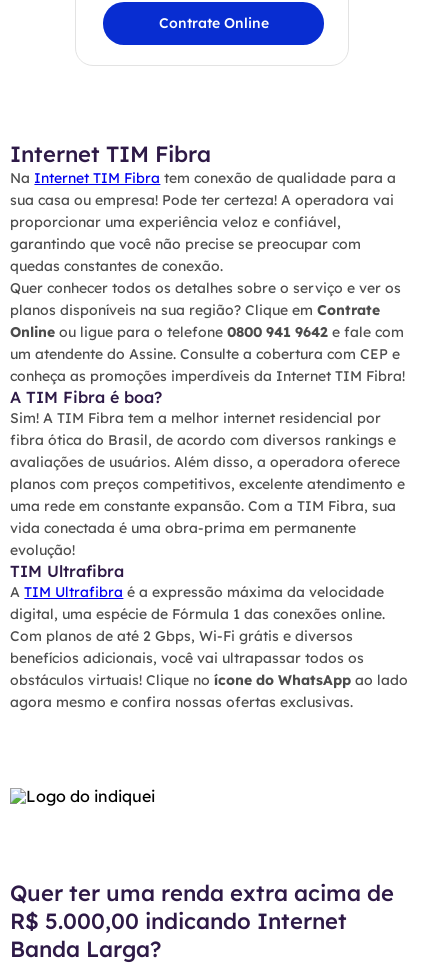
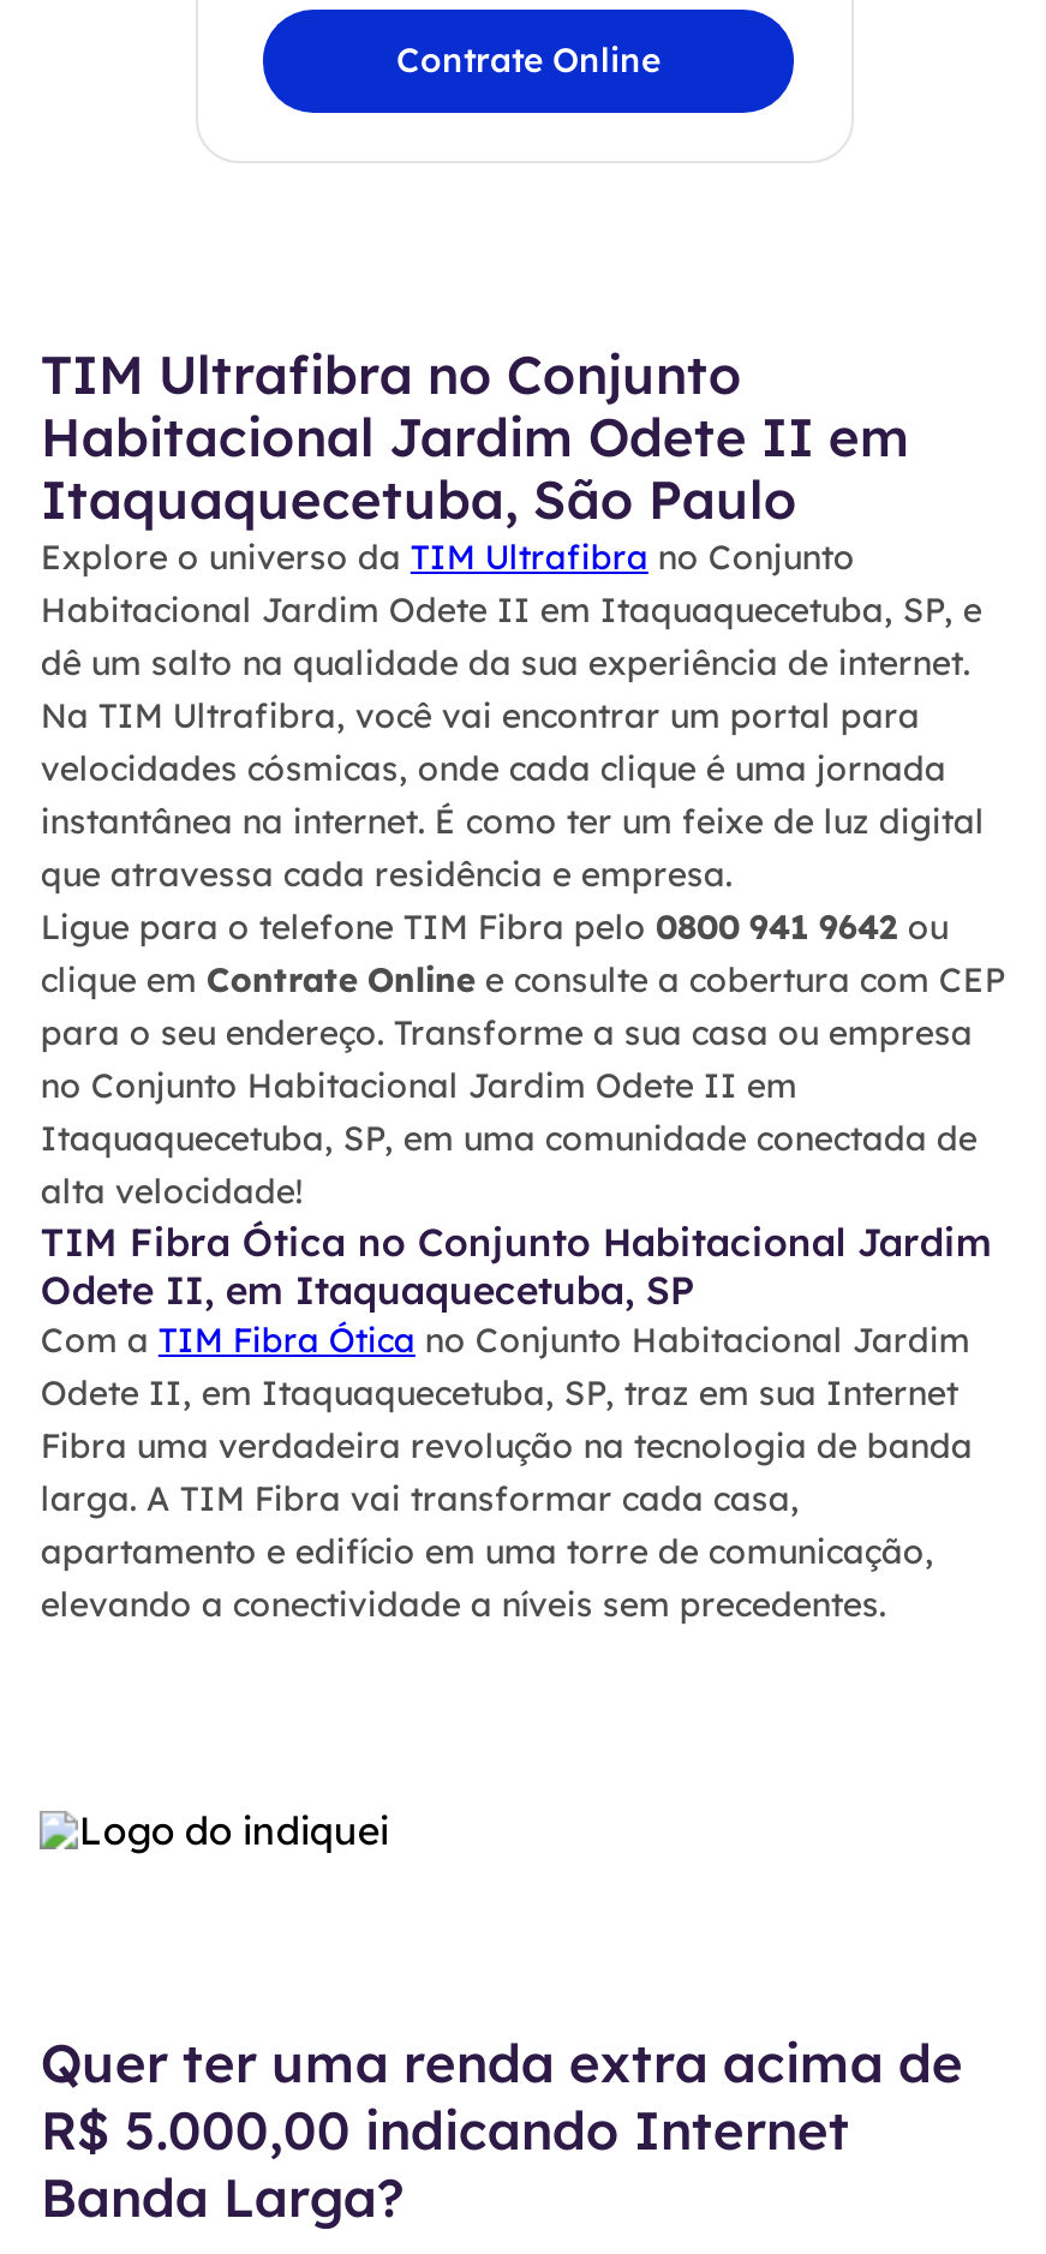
- Internet TIM Fibra
- Na Internet TIM Fibra tem conexão de qualidade para a
- sua casa ou empresa! Pode ter certeza! A operadora vai
- proporcionar uma experiência veloz e confiável,
- garantindo que você não precise se preocupar com
- quedas constantes de conexão.
- Quer conhecer todos os detalhes sobre o serviço e ver os
- planos disponíveis na sua região? Clique em Contrate
- Online ou ligue para o telefone 0800 941 9642 e fale com
- um atendente do Assine. Consulte a cobertura com CEP e
- conheça as promoções imperdíveis da Internet TIM Fibra!
- A TIM Fibra é boa?
- Sim! A TIM Fibra tem a melhor internet residencial por
- fibra ótica do Brasil, de acordo com diversos rankings e
- avaliações de usuários. Além disso, a operadora oferece
- planos com preços competitivos, excelente atendimento e
- uma rede em constante expansão. Com a TIM Fibra, sua
- vida conectada é uma obra-prima em permanente
- evolução!
- TIM Ultrafibra
- A TIM Ultrafibra é a expressão máxima da velocidade
- digital, uma espécie de Fórmula 1 das conexões online.
- Com planos de até 2 Gbps, Wi-Fi grátis e diversos
- benefícios adicionais, você vai ultrapassar todos os
- obstáculos virtuais! Clique no ícone do WhatsApp ao lado
- agora mesmo e confira nossas ofertas exclusivas.
+ TIM Ultrafibra no Conjunto
+ Habitacional Jardim Odete II em
+ Itaquaquecetuba, São Paulo
+ Explore o universo da TIM Ultrafibra no Conjunto
+ Habitacional Jardim Odete II em Itaquaquecetuba, SP, e
+ dê um salto na qualidade da sua experiência de internet.
+ Na TIM Ultrafibra, você vai encontrar um portal para
+ velocidades cósmicas, onde cada clique é uma jornada
+ instantânea na internet. É como ter um feixe de luz digital
+ que atravessa cada residência e empresa.
+ Ligue para o telefone TIM Fibra pelo 0800 941 9642 ou
+ clique em Contrate Online e consulte a cobertura com CEP
+ para o seu endereço. Transforme a sua casa ou empresa
+ no Conjunto Habitacional Jardim Odete II em
+ Itaquaquecetuba, SP, em uma comunidade conectada de
+ alta velocidade!
+ TIM Fibra Ótica no Conjunto Habitacional Jardim
+ Odete II, em Itaquaquecetuba, SP
+ Com a TIM Fibra Ótica no Conjunto Habitacional Jardim
+ Odete II, em Itaquaquecetuba, SP, traz em sua Internet
+ Fibra uma verdadeira revolução na tecnologia de banda
+ larga. A TIM Fibra vai transformar cada casa,
+ apartamento e edifício em uma torre de comunicação,
+ elevando a conectividade a níveis sem precedentes.
